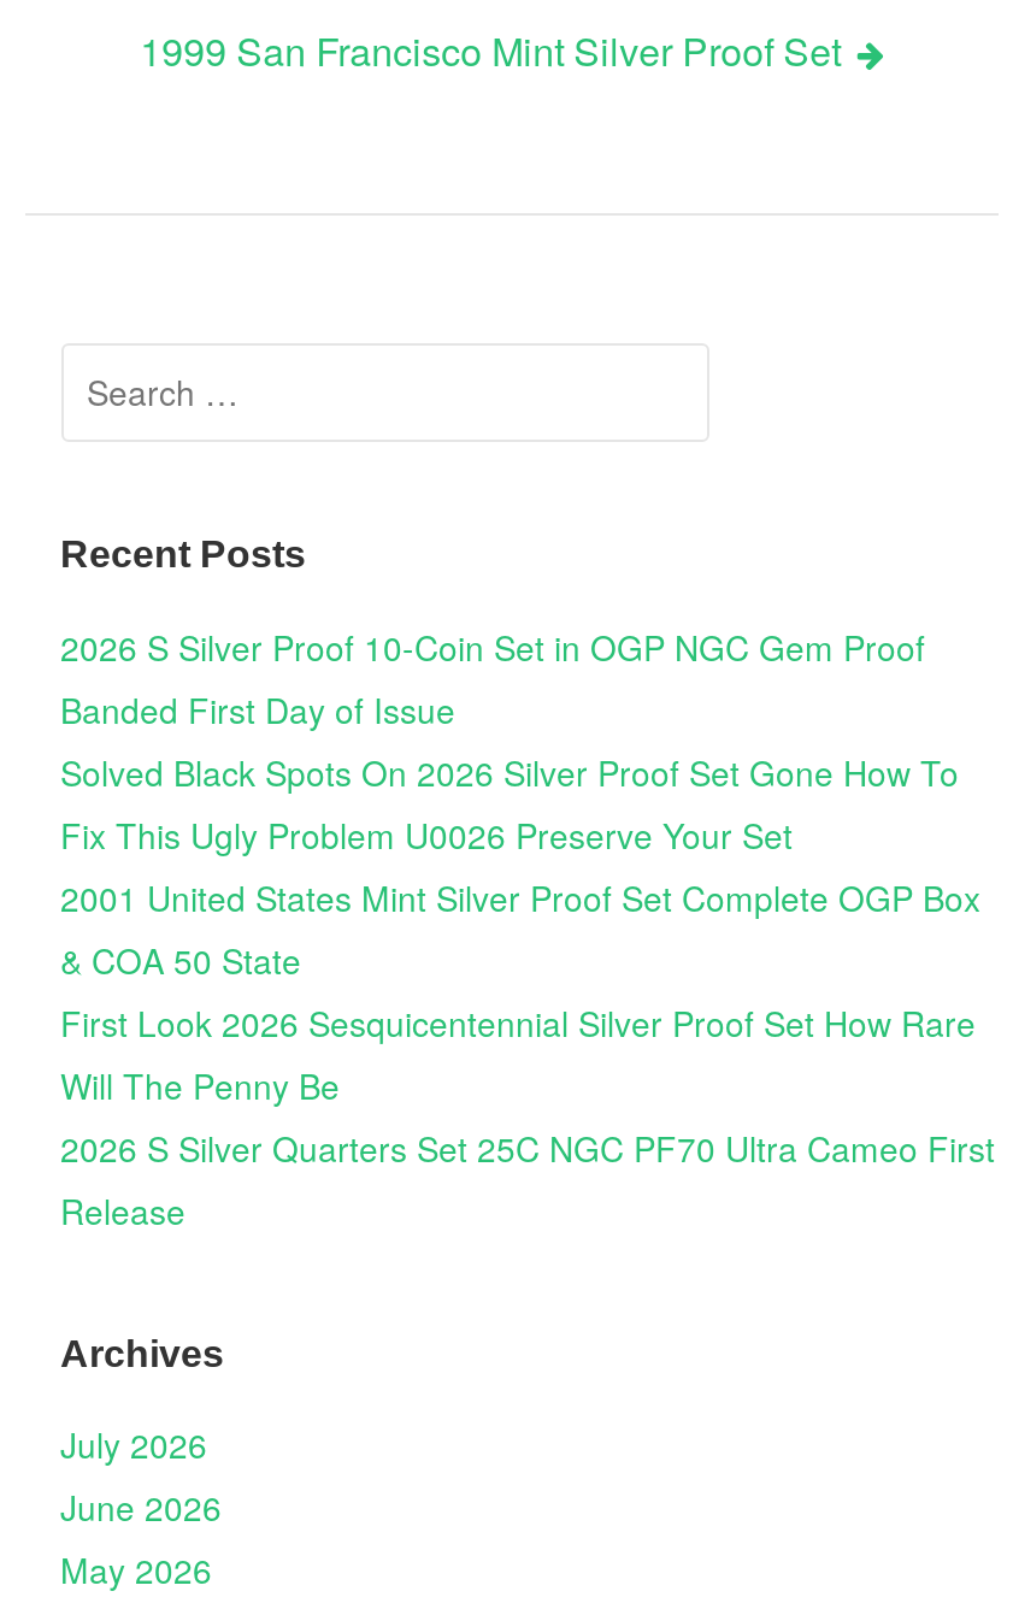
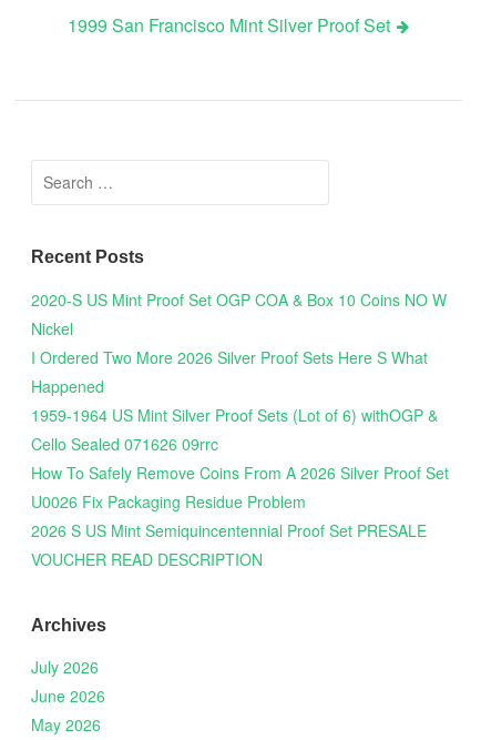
- 2026 S Silver Proof 10-Coin Set in OGP NGC Gem Proof
- Banded First Day of Issue
- Solved Black Spots On 2026 Silver Proof Set Gone How To
- Fix This Ugly Problem U0026 Preserve Your Set
- 2001 United States Mint Silver Proof Set Complete OGP Box
- & COA 50 State
- First Look 2026 Sesquicentennial Silver Proof Set How Rare
- Will The Penny Be
- 2026 S Silver Quarters Set 25C NGC PF70 Ultra Cameo First
- Release
+ 2020-S US Mint Proof Set OGP COA & Box 10 Coins NO W
+ Nickel
+ I Ordered Two More 2026 Silver Proof Sets Here S What
+ Happened
+ 1959-1964 US Mint Silver Proof Sets (Lot of 6) withOGP &
+ Cello Sealed 071626 09rrc
+ How To Safely Remove Coins From A 2026 Silver Proof Set
+ U0026 Fix Packaging Residue Problem
+ 2026 S US Mint Semiquincentennial Proof Set PRESALE
+ VOUCHER READ DESCRIPTION
